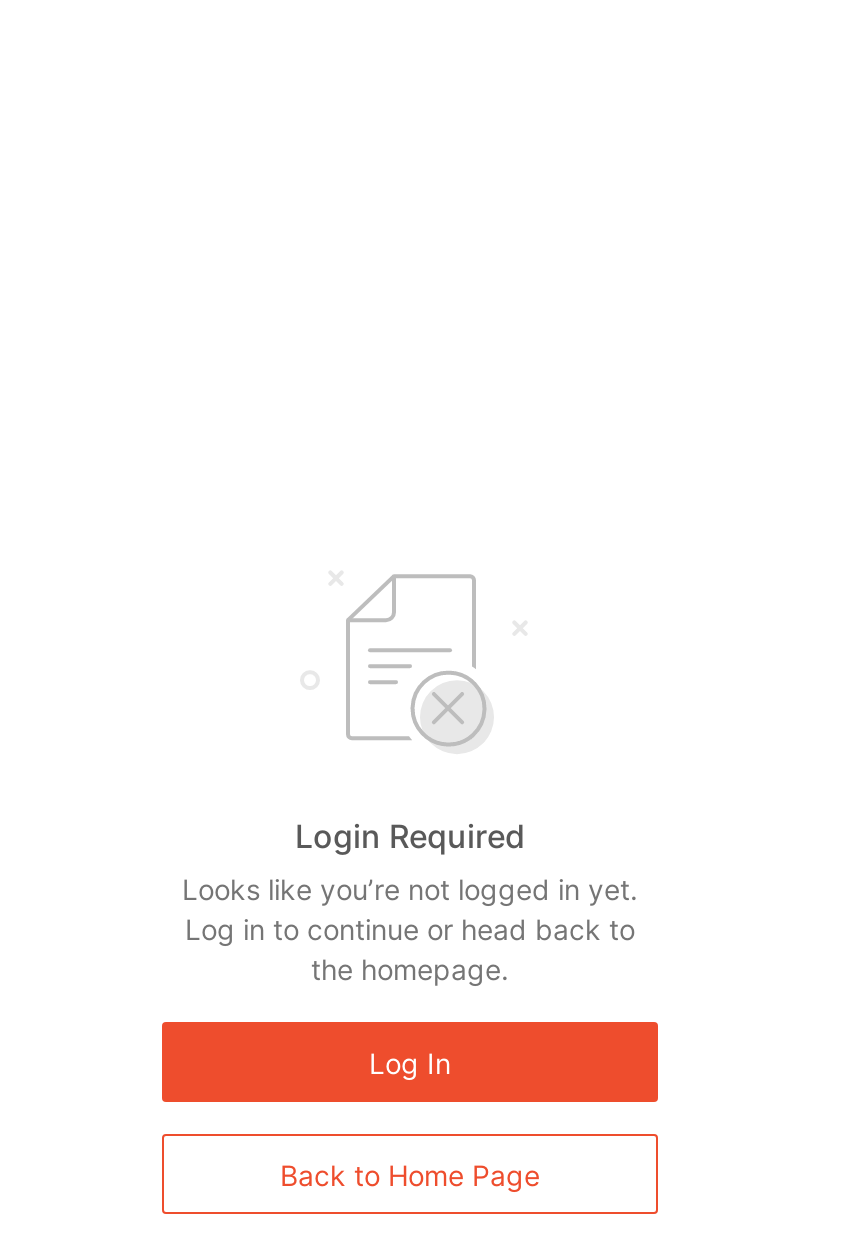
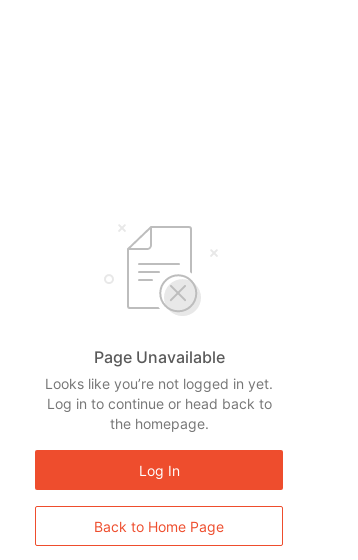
- Login Required
+ Page Unavailable
